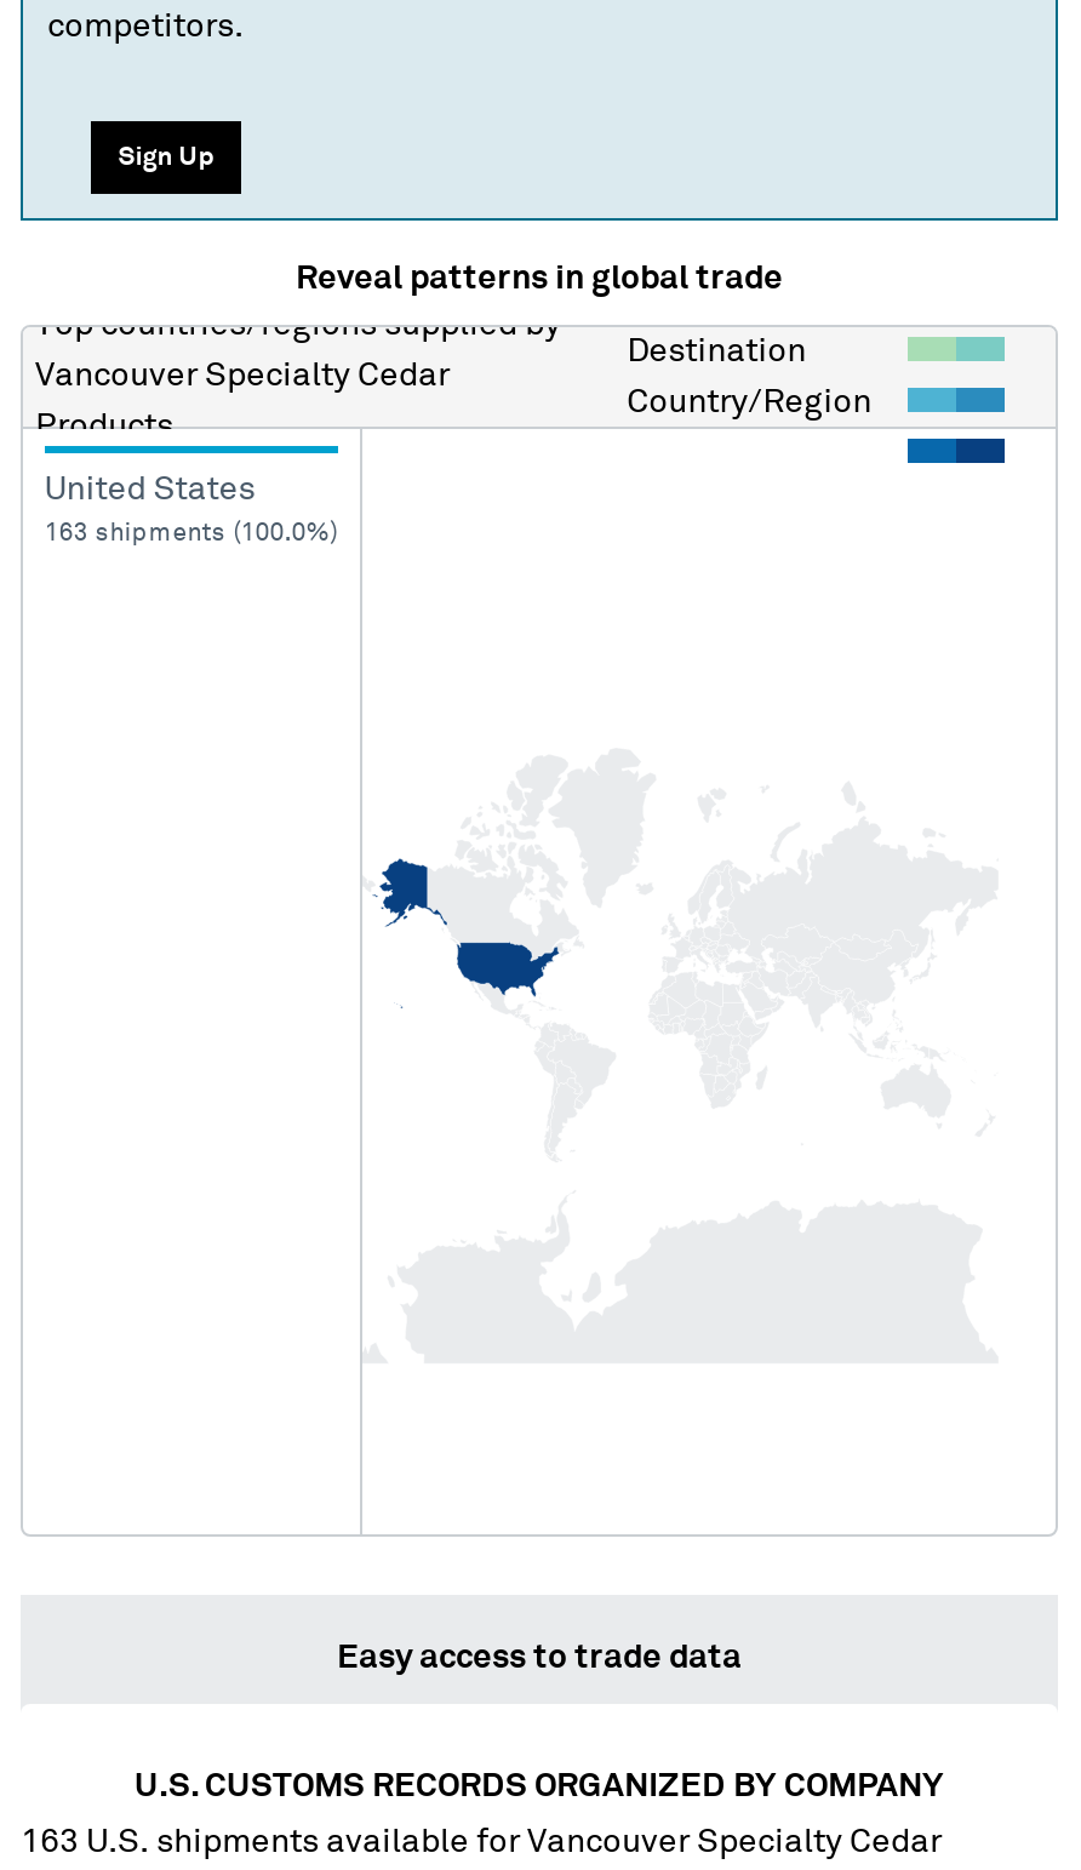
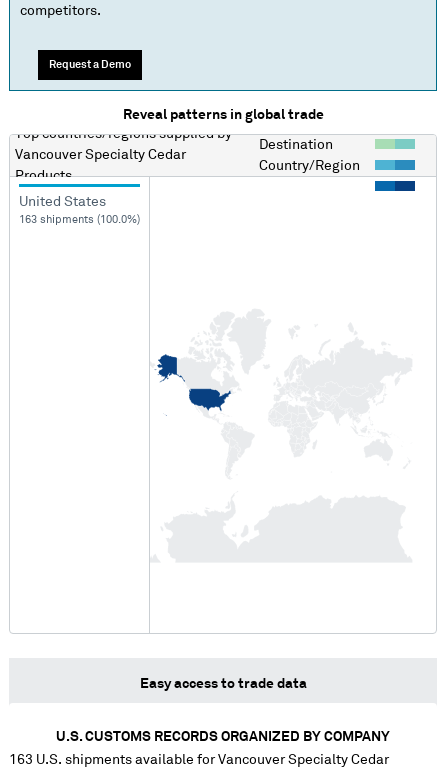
- Sign Up
+ Request a Demo
